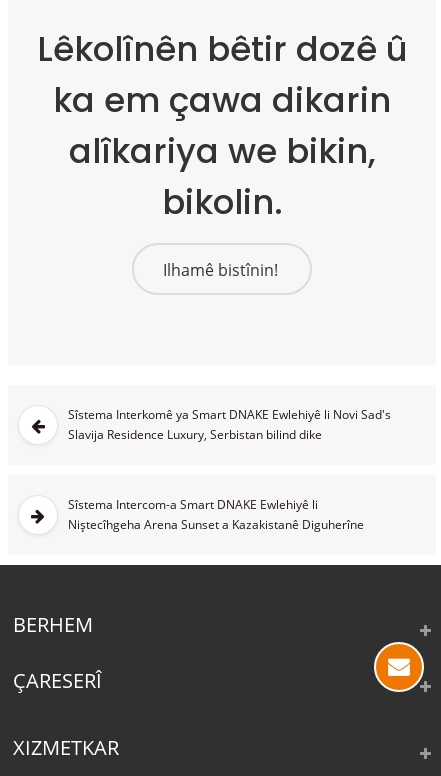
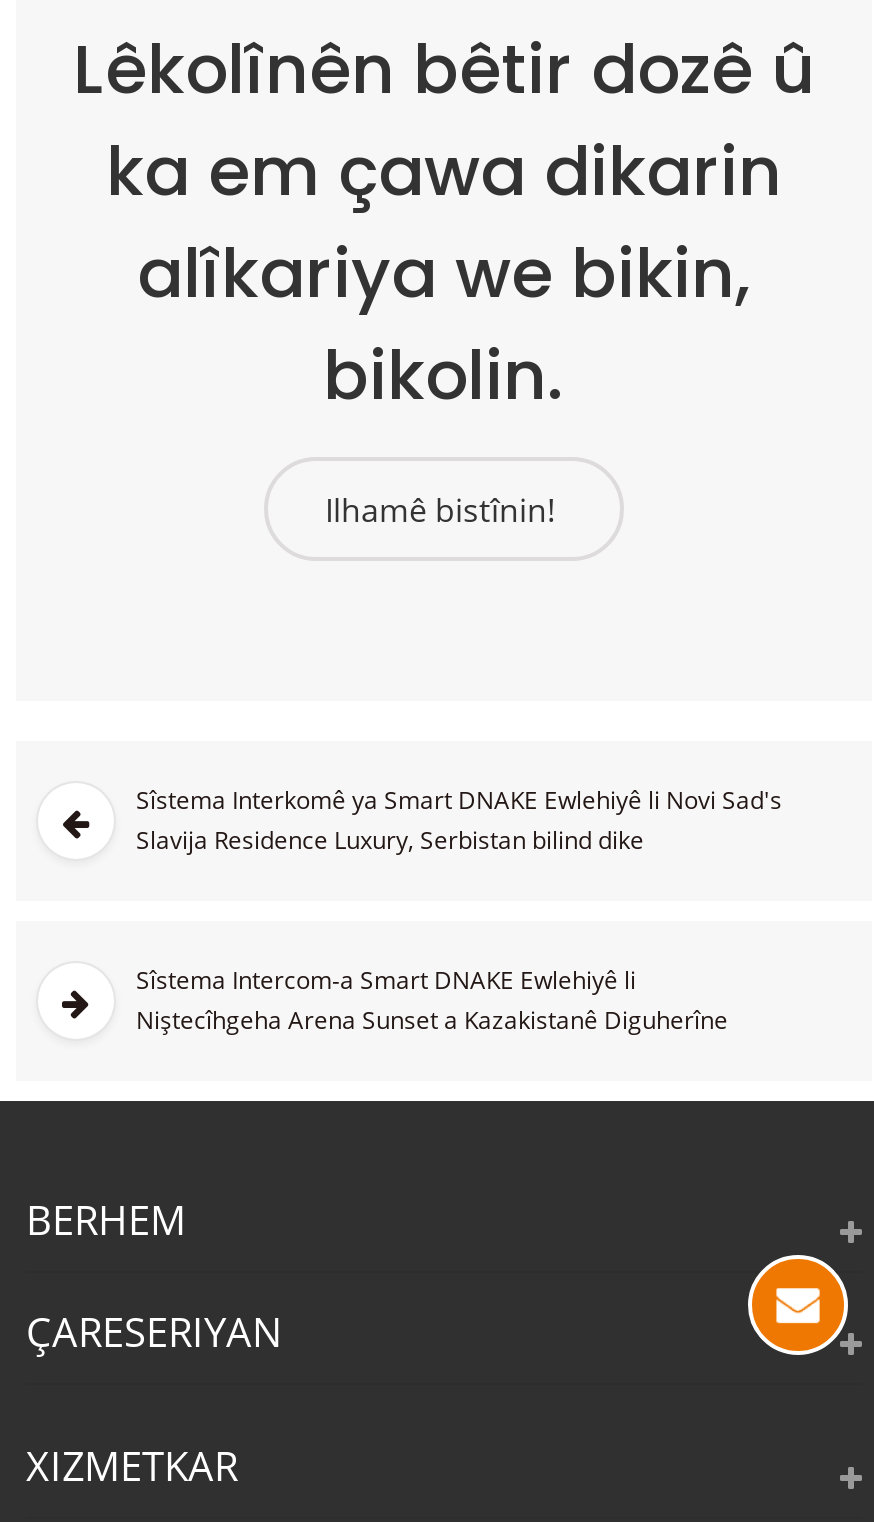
- ÇARESERÎ
+ ÇARESERIYAN
